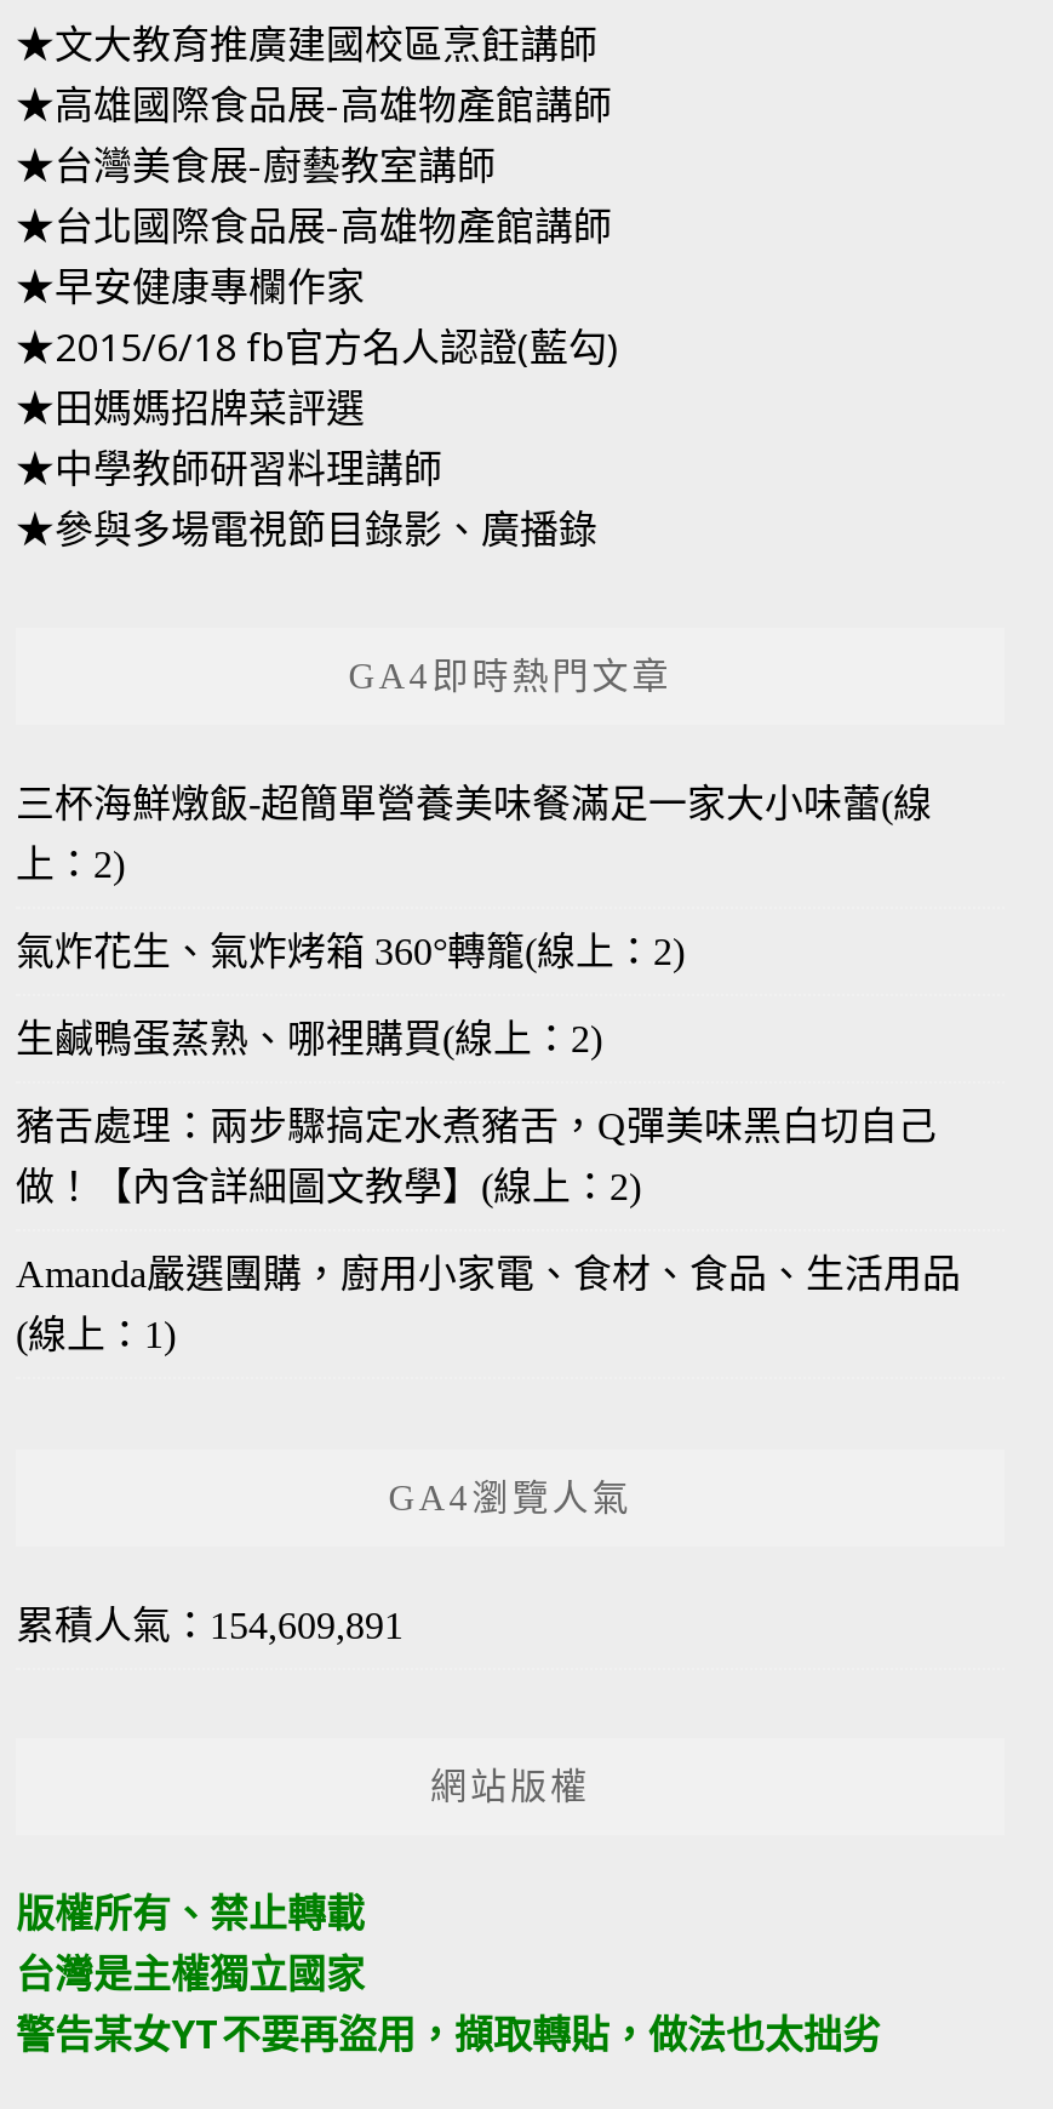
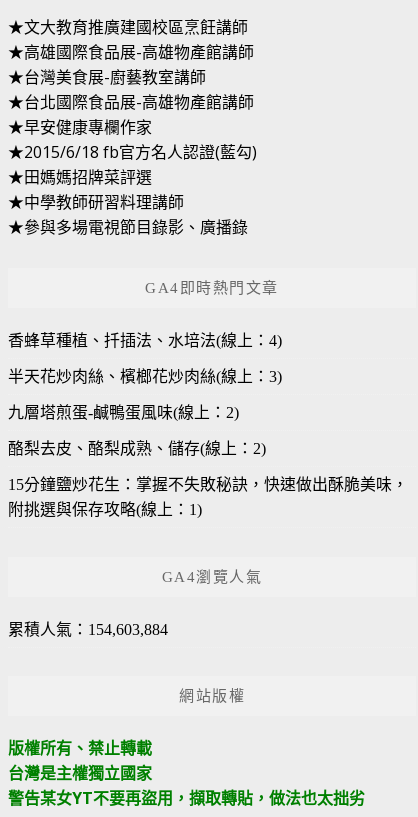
- 三杯海鮮燉飯-超簡單營養美味餐滿足一家大小味蕾(線
- 上：2)
- 氣炸花生、氣炸烤箱 360°轉籠(線上：2)
- 生鹹鴨蛋蒸熟、哪裡購買(線上：2)
- 豬舌處理：兩步驟搞定水煮豬舌，Q彈美味黑白切自己
- 做！【內含詳細圖文教學】(線上：2)
- Amanda嚴選團購，廚用小家電、食材、食品、生活用品
- (線上：1)
+ 香蜂草種植、扦插法、水培法(線上：4)
+ 半天花炒肉絲、檳榔花炒肉絲(線上：3)
+ 九層塔煎蛋-鹹鴨蛋風味(線上：2)
+ 酪梨去皮、酪梨成熟、儲存(線上：2)
+ 15分鐘鹽炒花生：掌握不失敗秘訣，快速做出酥脆美味，
+ 附挑選與保存攻略(線上：1)

- 累積人氣：154,609,891
+ 累積人氣：154,603,884
